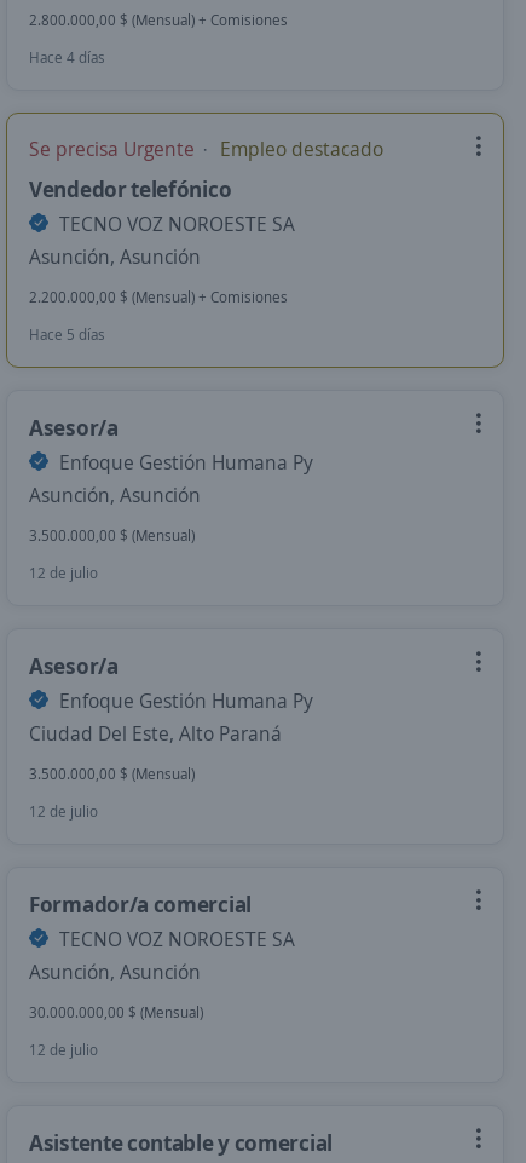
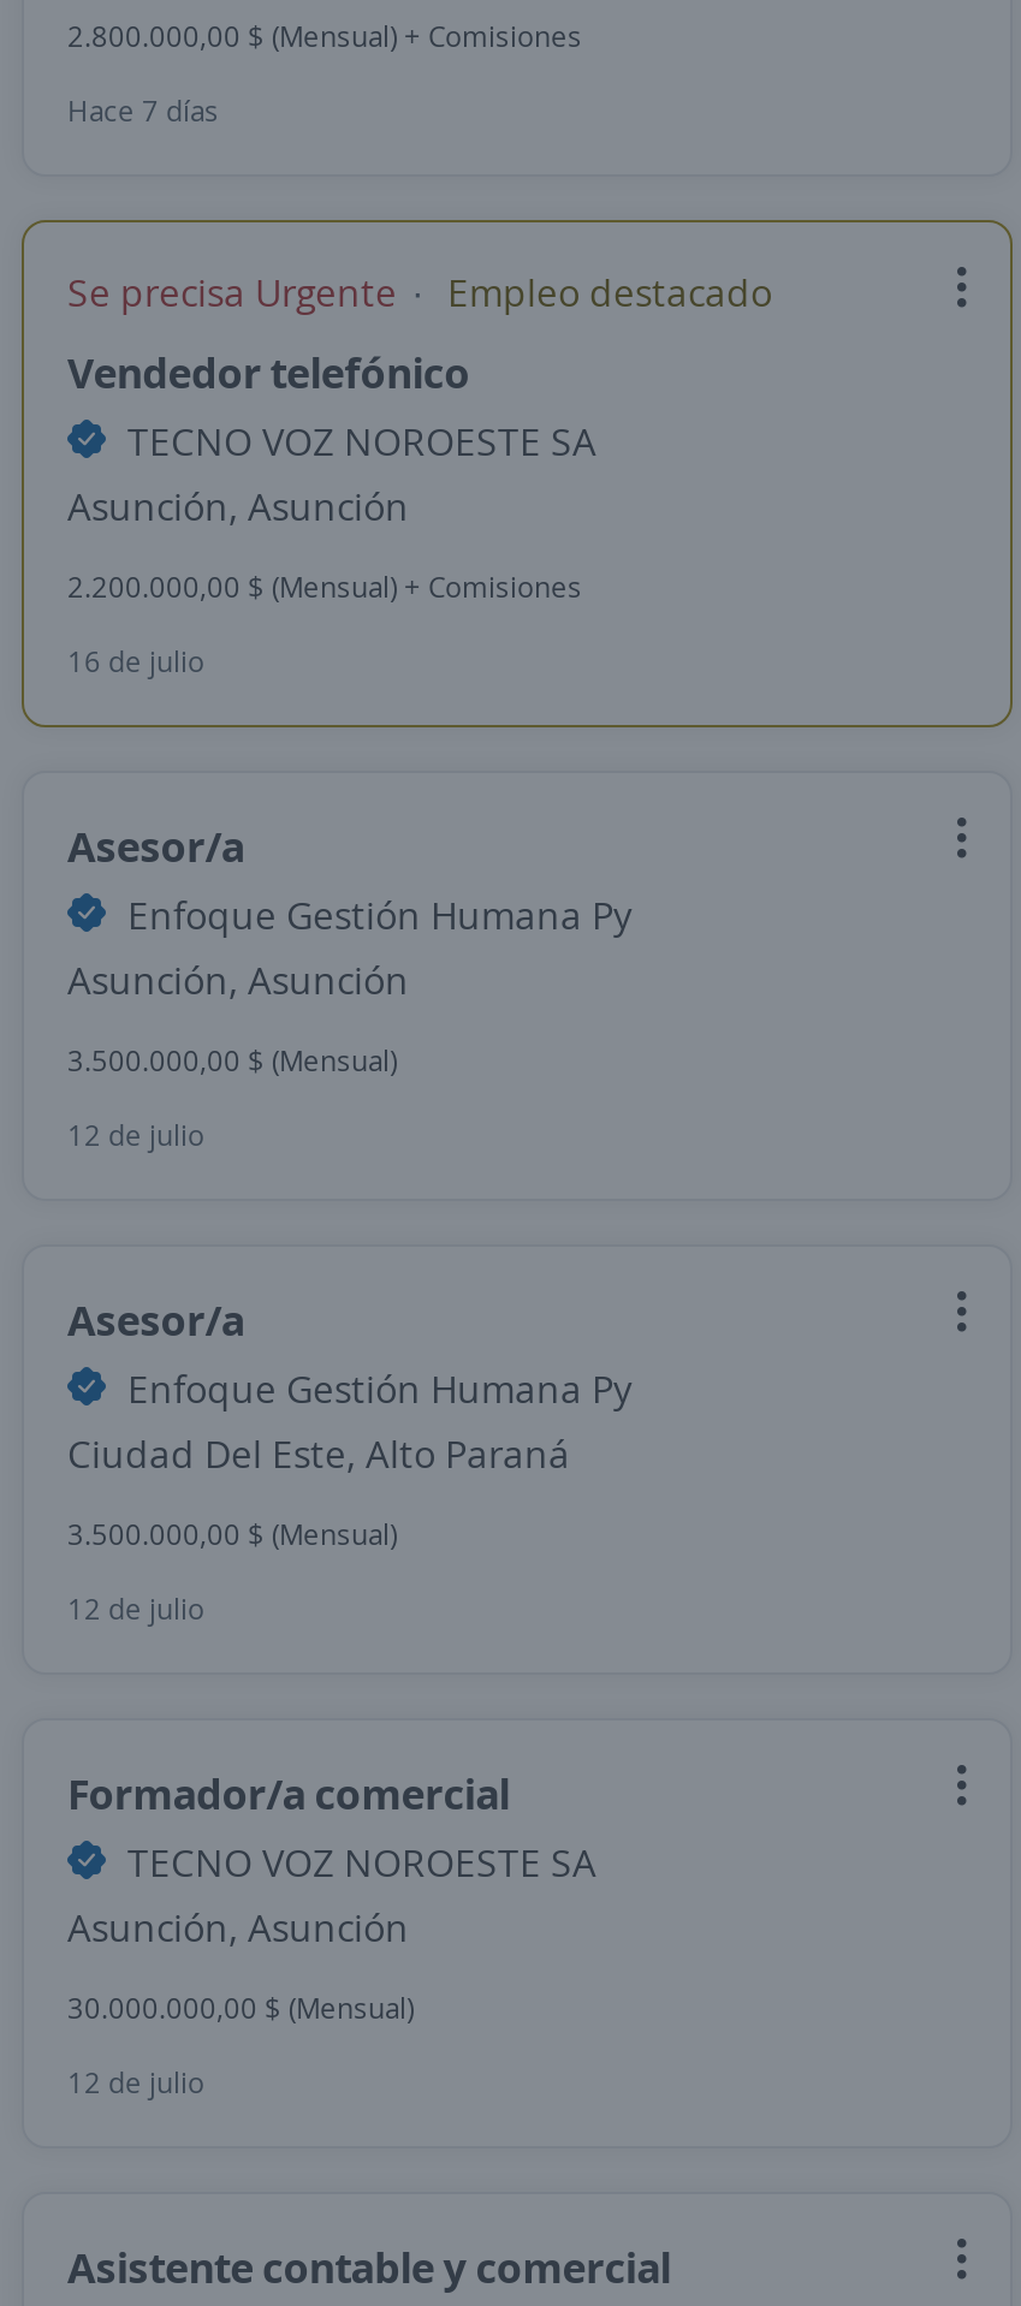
- Hace 4 días
+ Hace 7 días

- Hace 5 días
+ 16 de julio
